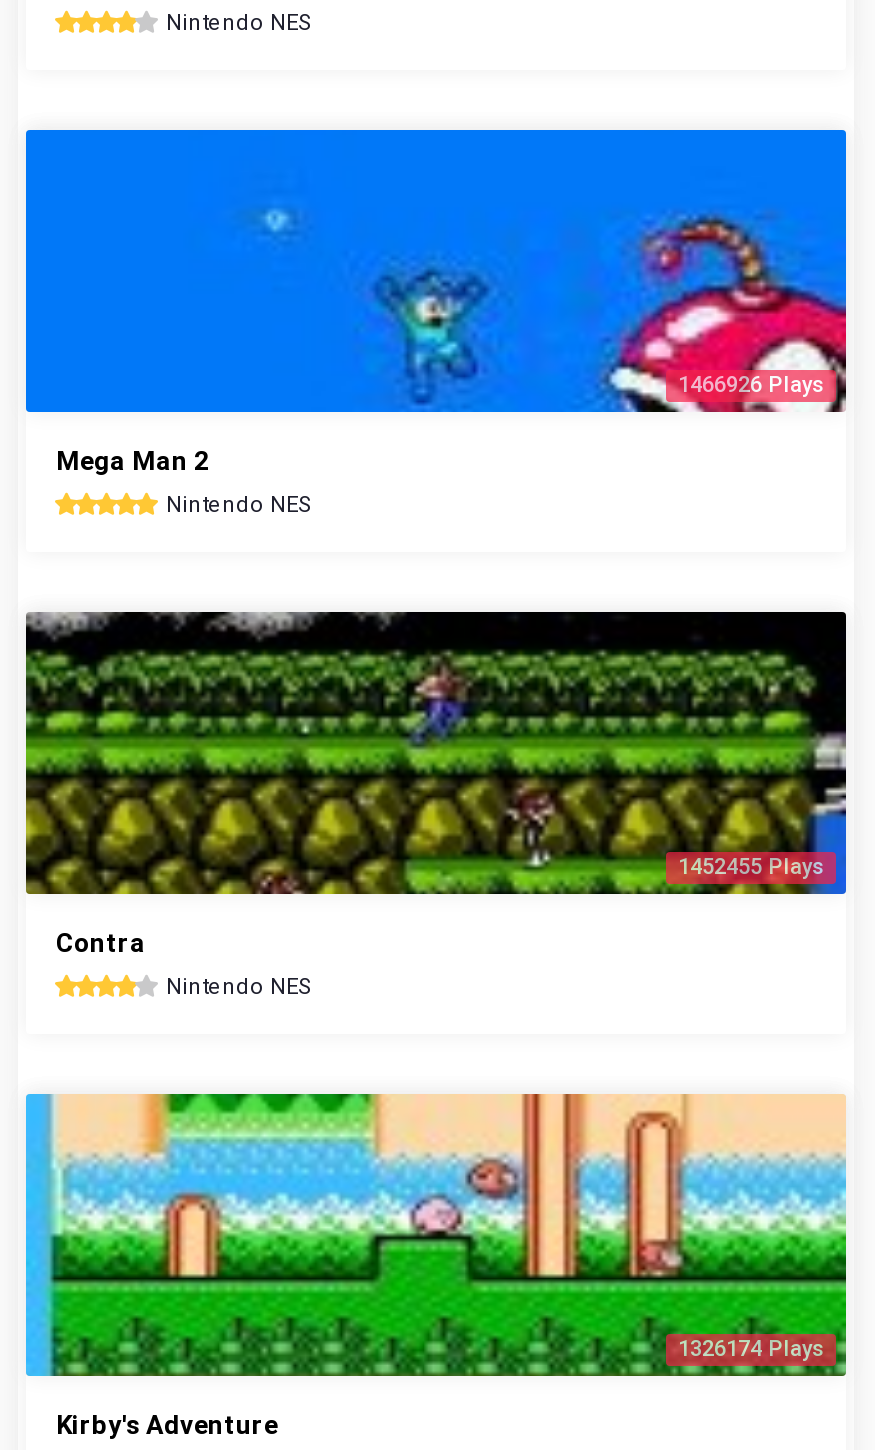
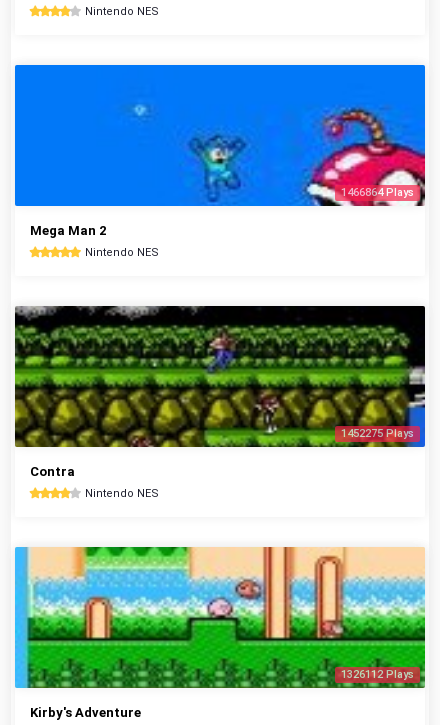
- 1466926 Plays
+ 1466864 Plays

- 1452455 Plays
+ 1452275 Plays

- 1326174 Plays
+ 1326112 Plays
